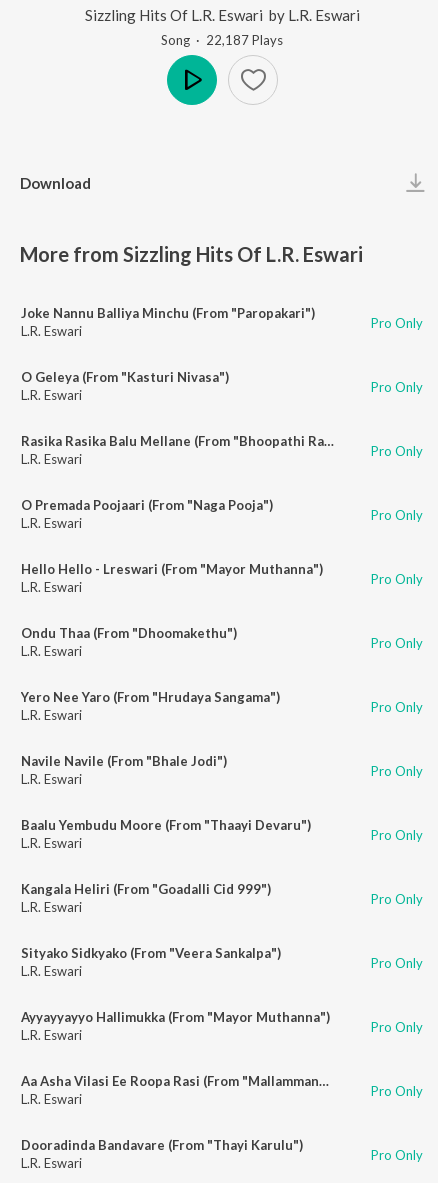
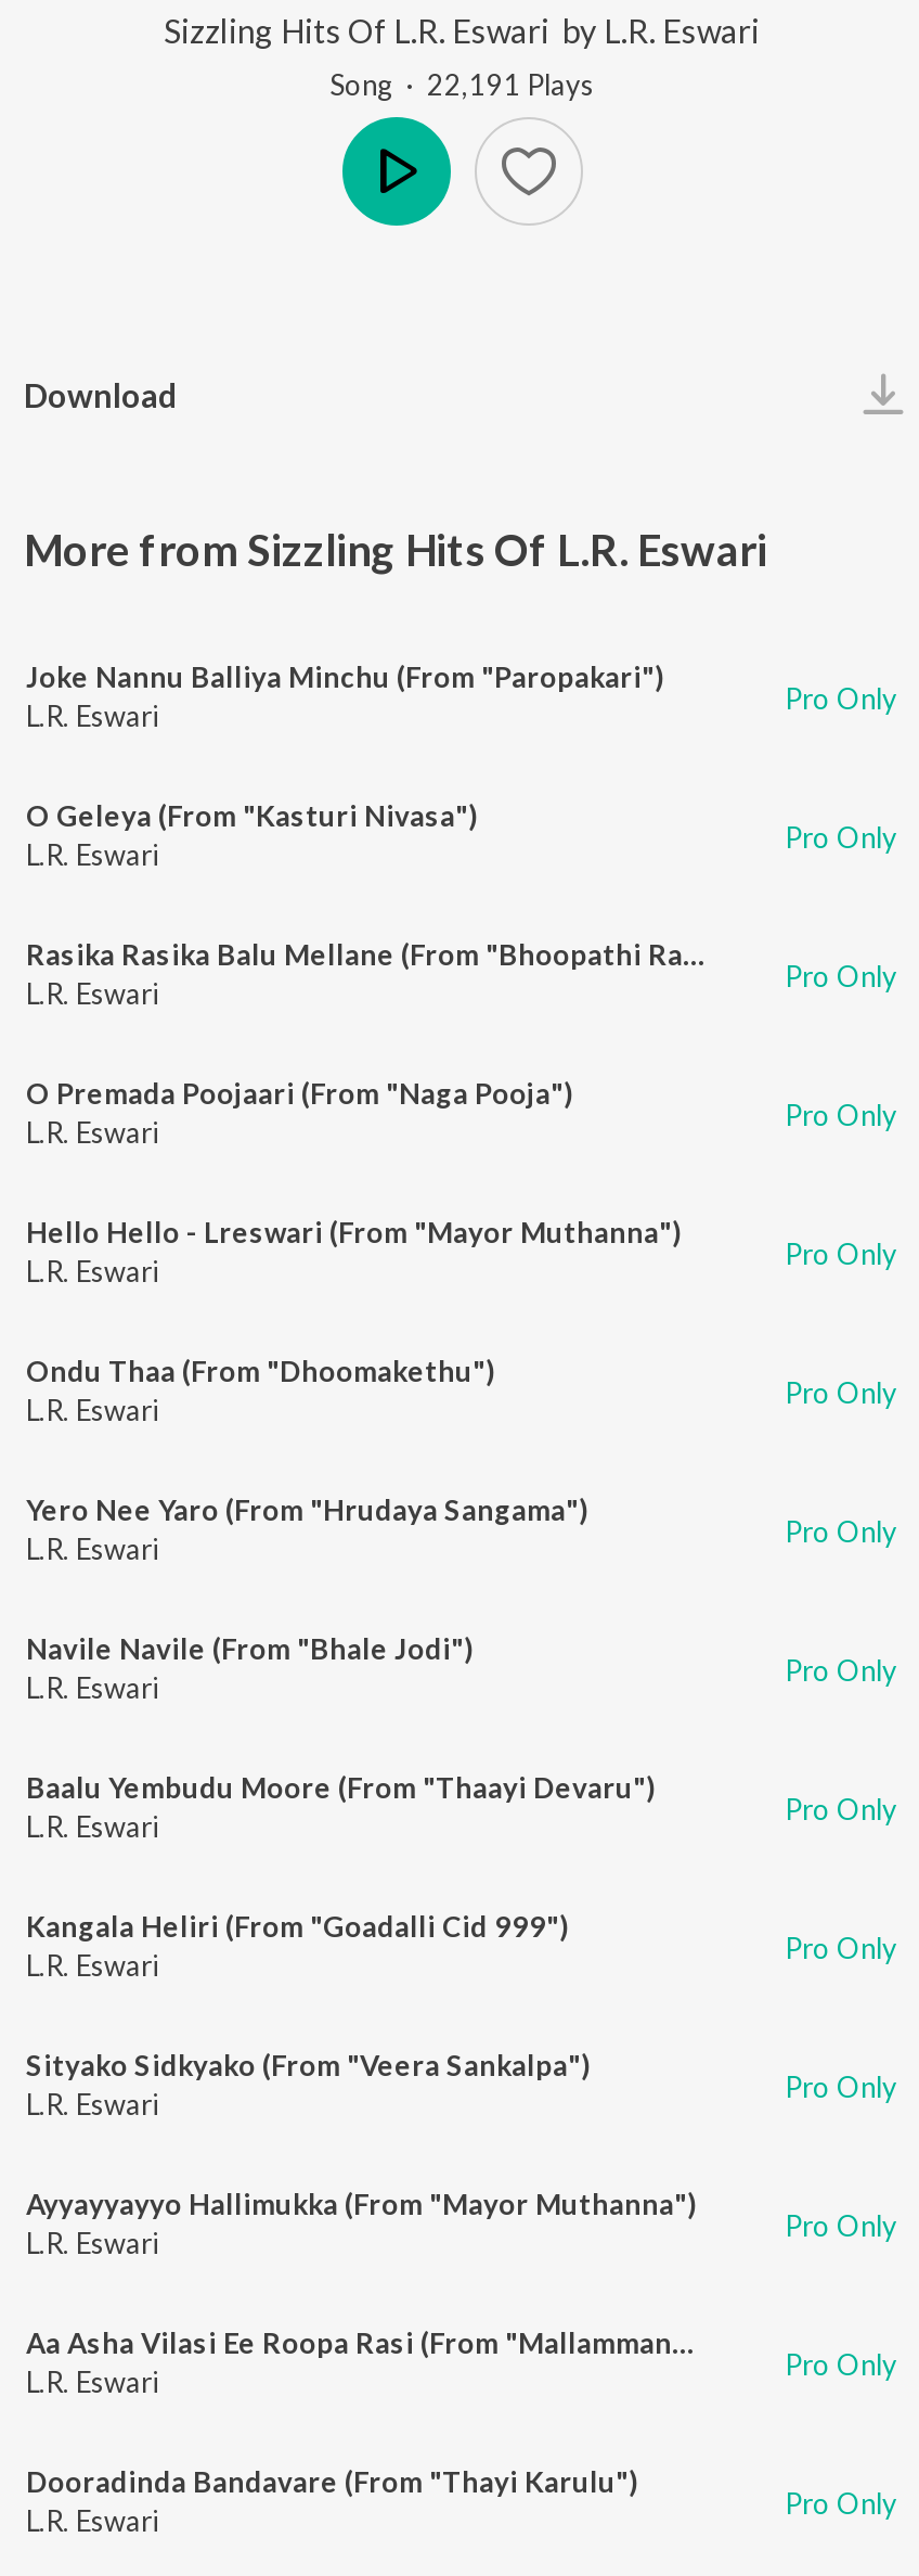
- Song · 22,187 Plays
+ Song · 22,191 Plays
